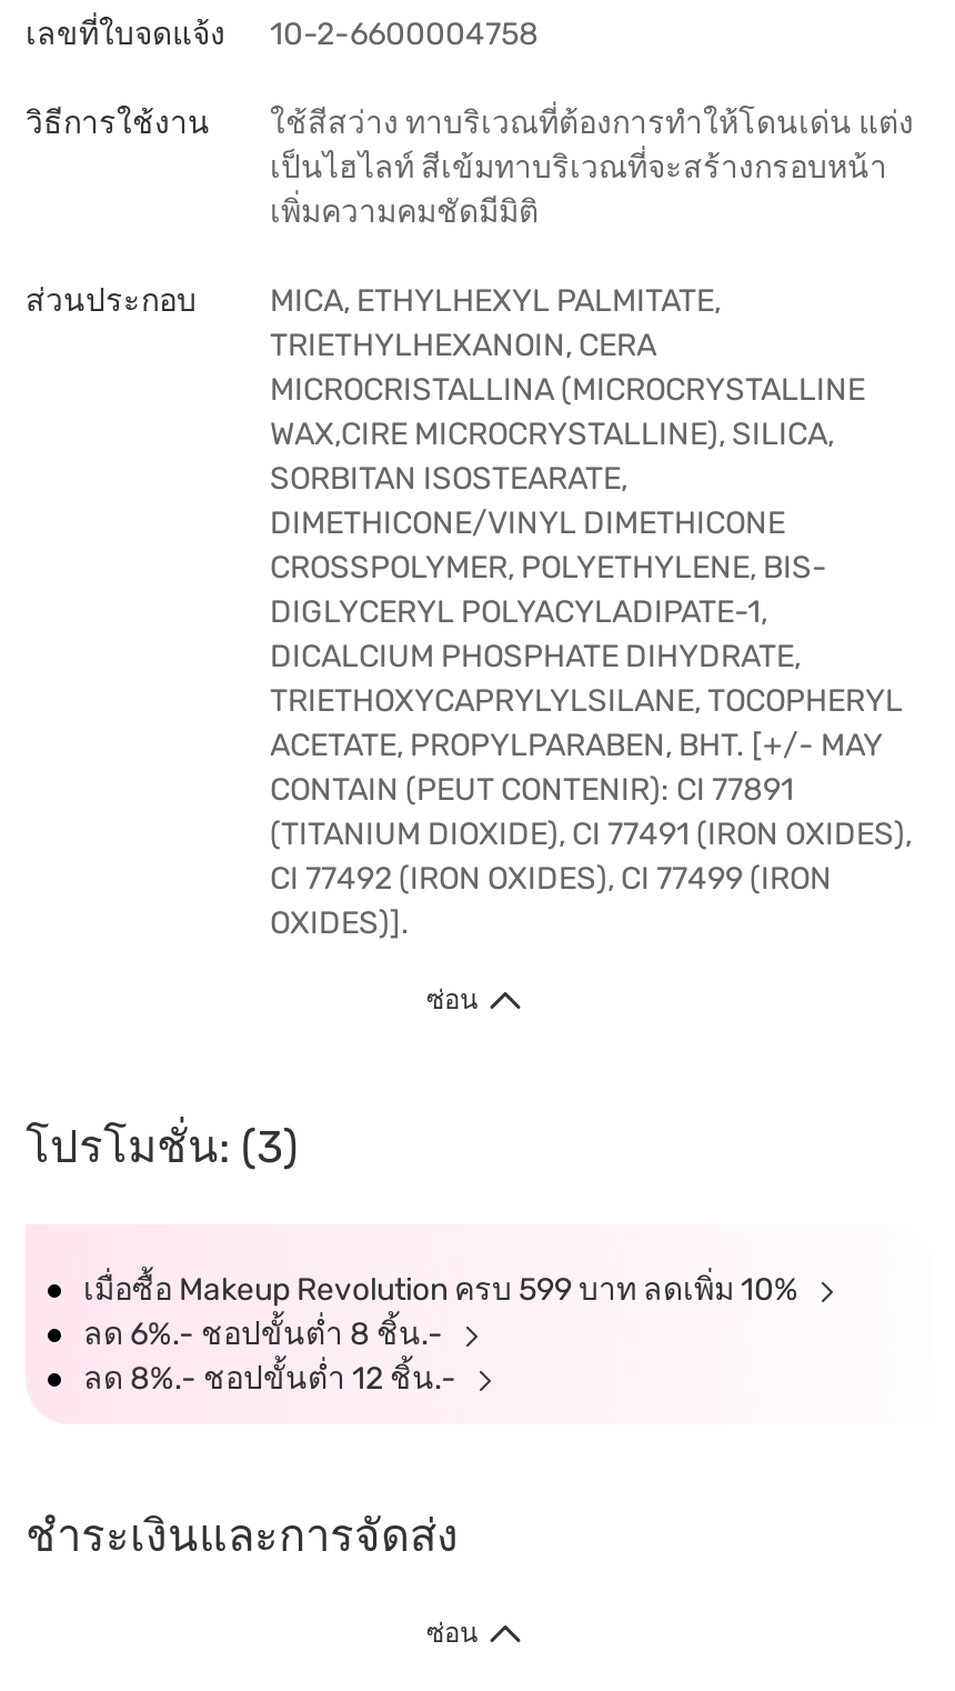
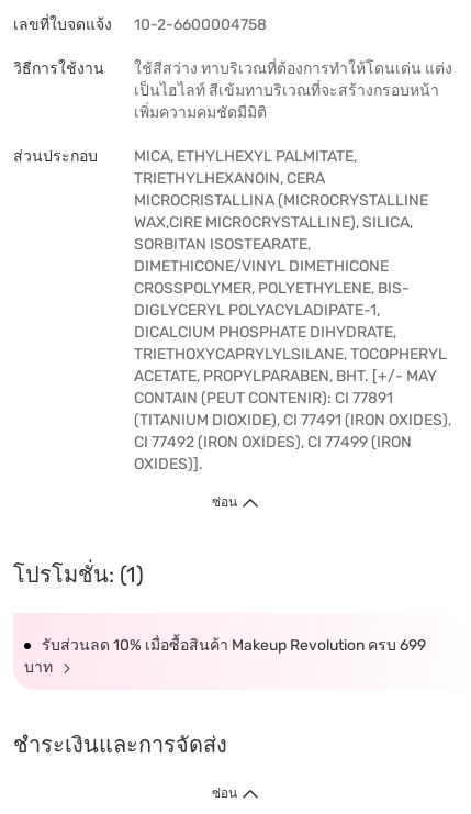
- โปรโมชั่น: (3)
+ โปรโมชั่น: (1)

- เมื่อซื้อ Makeup Revolution ครบ 599 บาท ลดเพิ่ม 10%
- ลด 6%.- ชอปขั้นต่ำ 8 ชิ้น.-
- ลด 8%.- ชอปขั้นต่ำ 12 ชิ้น.-
+ รับส่วนลด 10% เมื่อซื้อสินค้า Makeup Revolution ครบ 699
+ บาท
